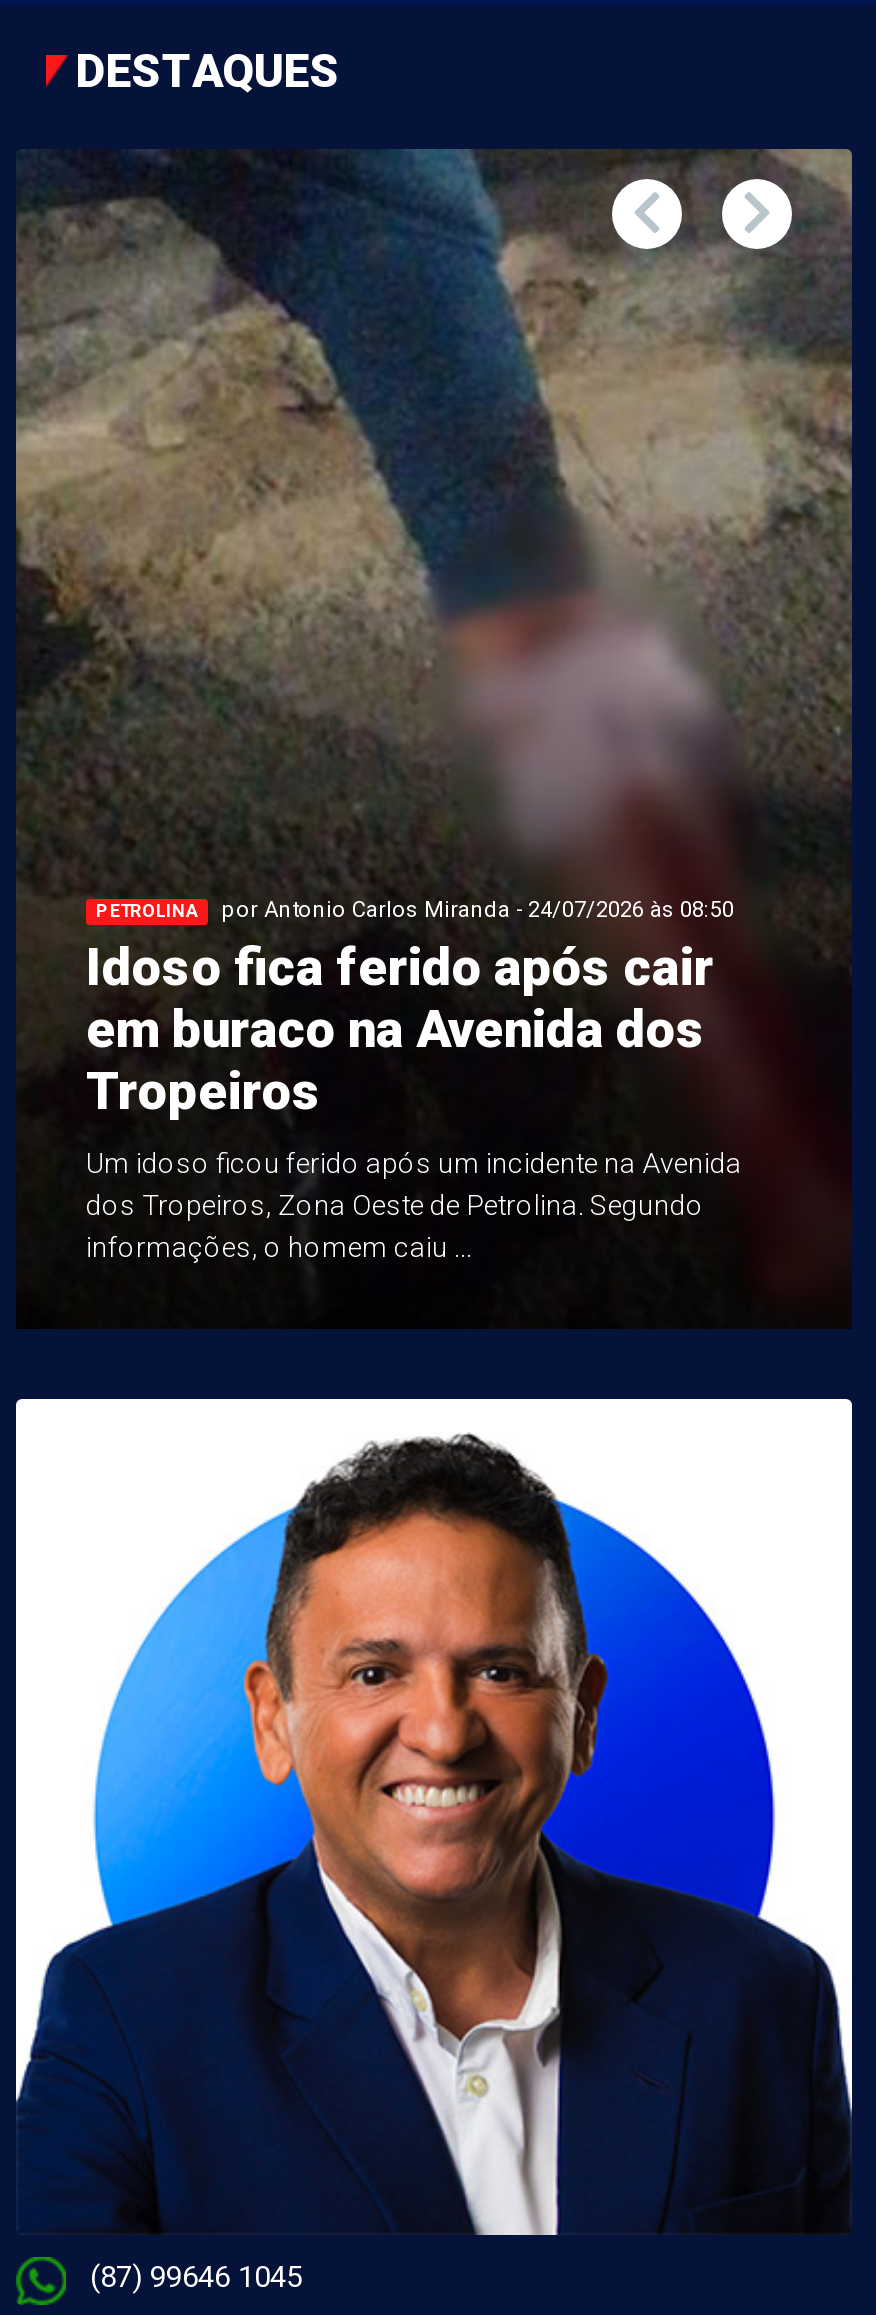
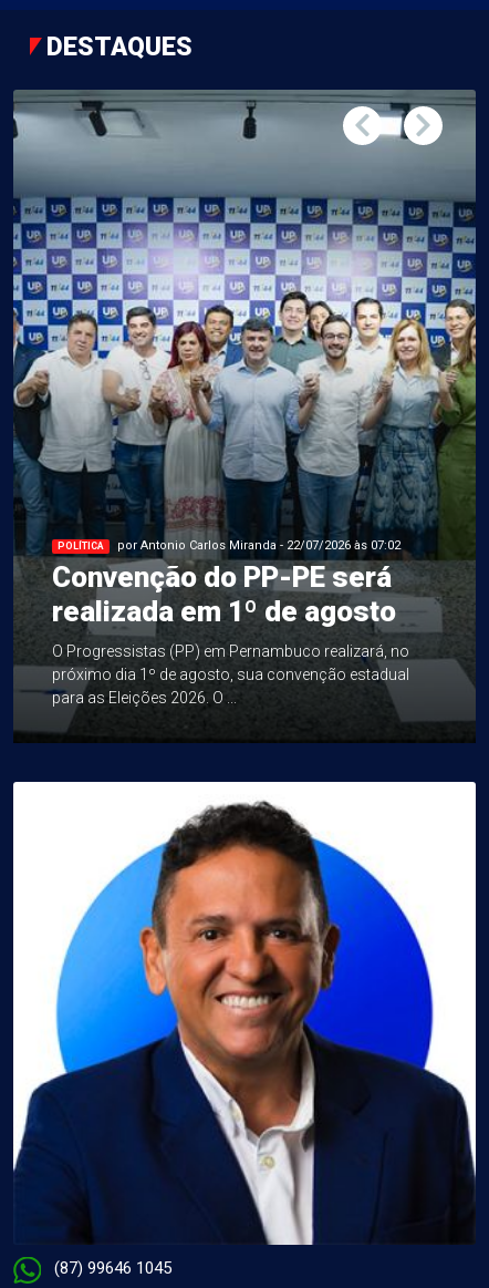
- [image]
- PETROLINA
- por Antonio Carlos Miranda - 24/07/2026 às 08:50
- Idoso fica ferido após cair
- em buraco na Avenida dos
- Tropeiros
- Um idoso ficou ferido após um incidente na Avenida
- dos Tropeiros, Zona Oeste de Petrolina. Segundo
- informações, o homem caiu ...
+ [image]
+ POLÍTICA
+ por Antonio Carlos Miranda - 22/07/2026 às 07:02
+ Convenção do PP-PE será
+ realizada em 1º de agosto
+ O Progressistas (PP) em Pernambuco realizará, no
+ próximo dia 1º de agosto, sua convenção estadual
+ para as Eleições 2026. O ...
